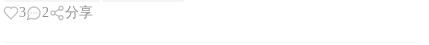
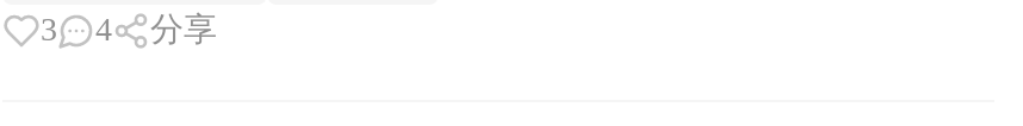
- 3 2 分享
+ 3 4 分享
